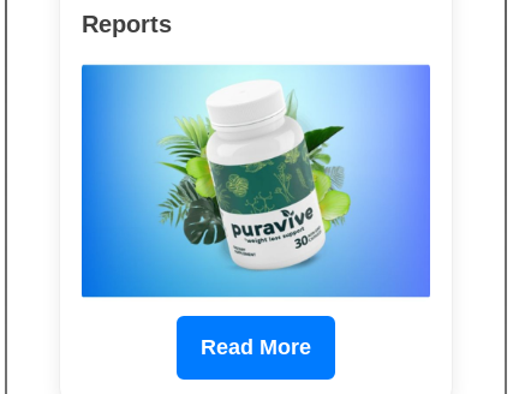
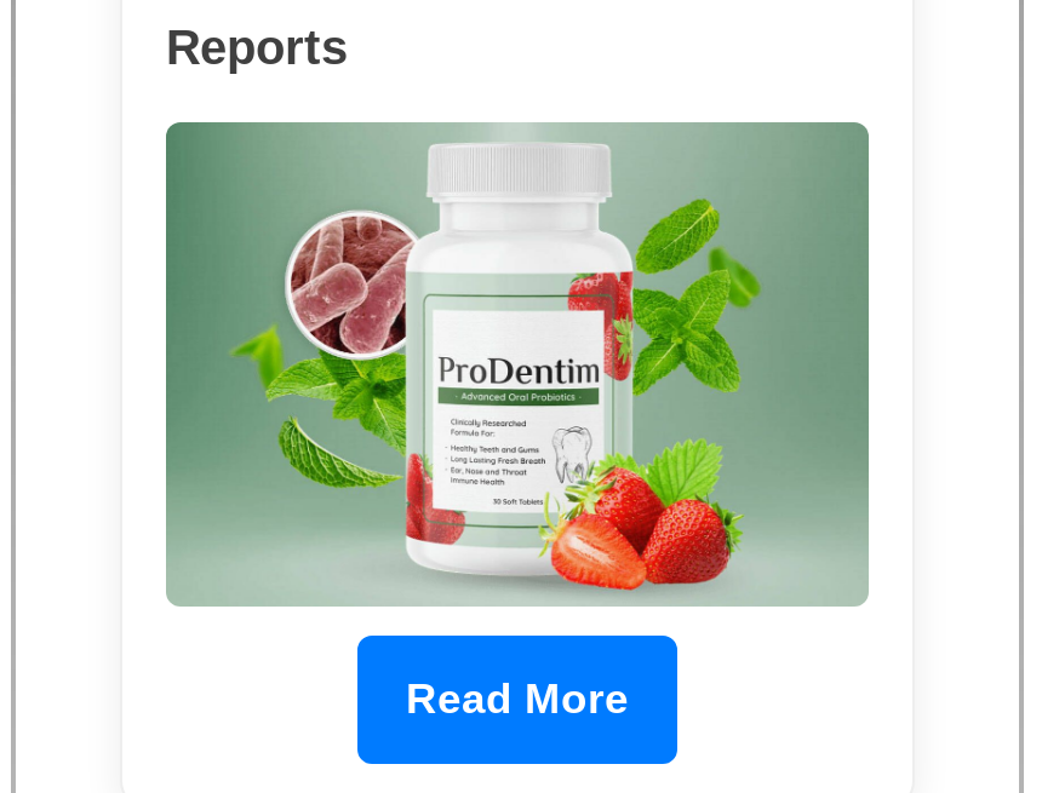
- [image]
+ [image]
